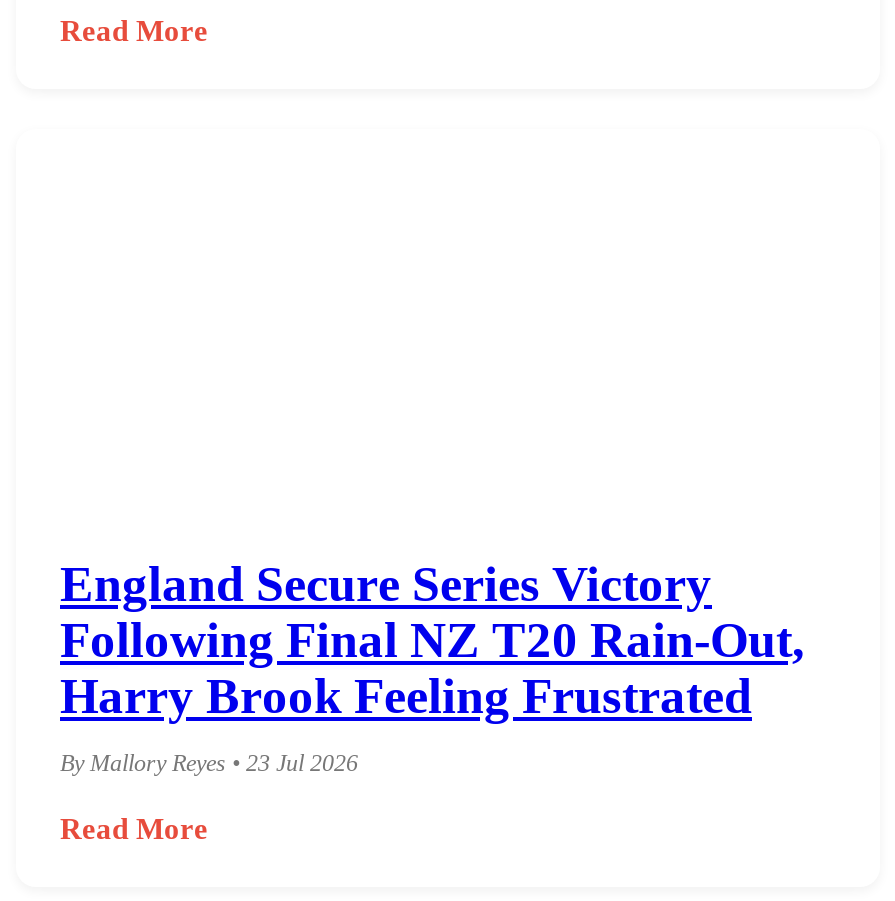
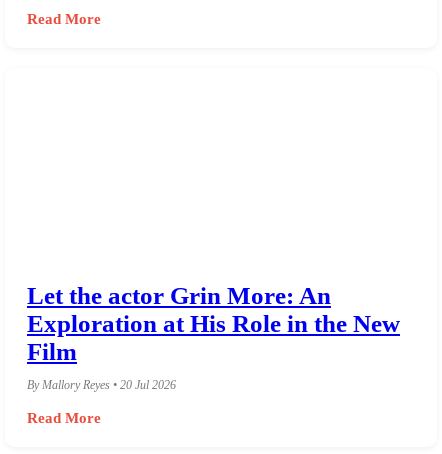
- England Secure Series Victory
- Following Final NZ T20 Rain-Out,
- Harry Brook Feeling Frustrated
+ Let the actor Grin More: An
+ Exploration at His Role in the New
+ Film

- By Mallory Reyes • 23 Jul 2026
+ By Mallory Reyes • 20 Jul 2026
